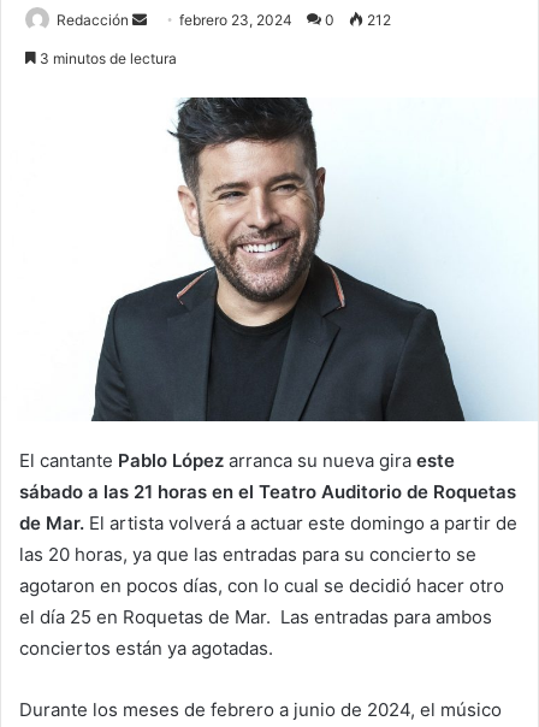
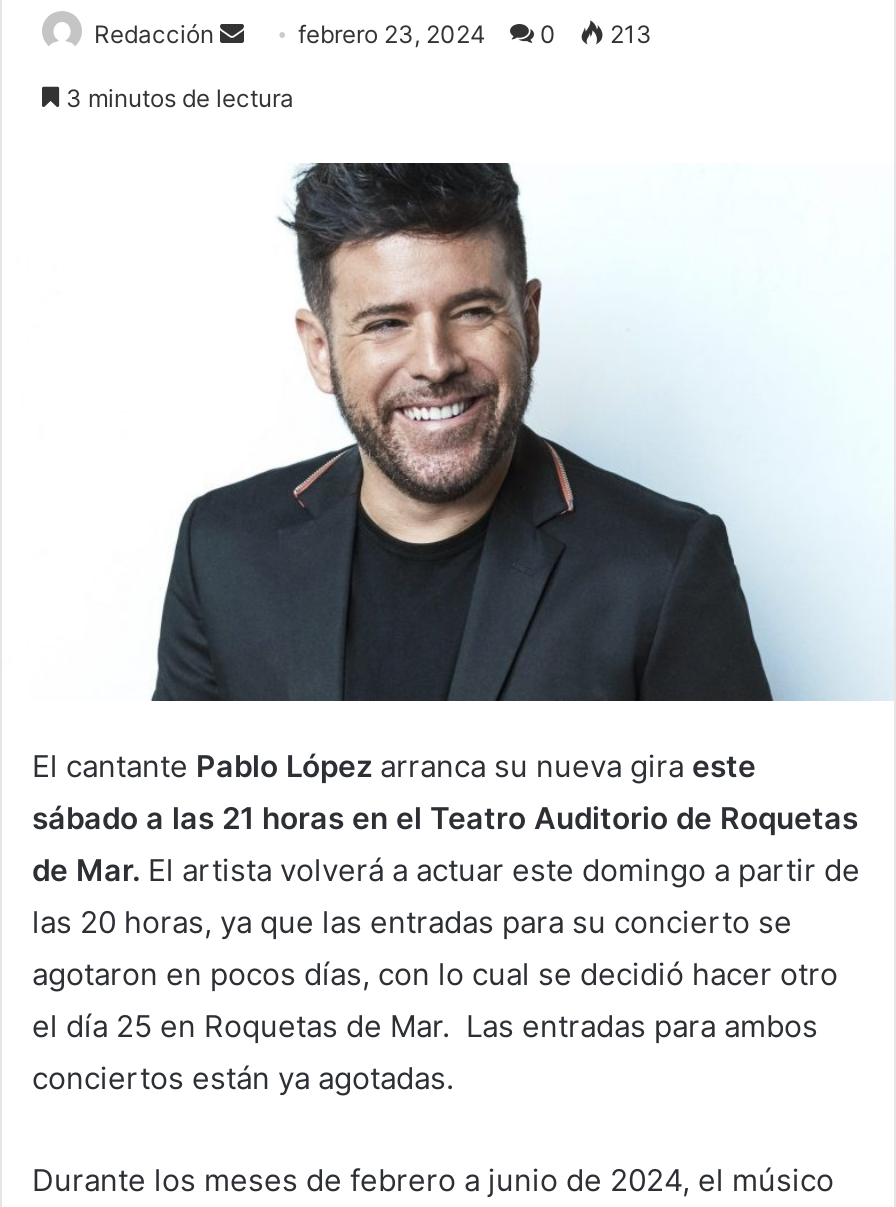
- 212
+ 213
